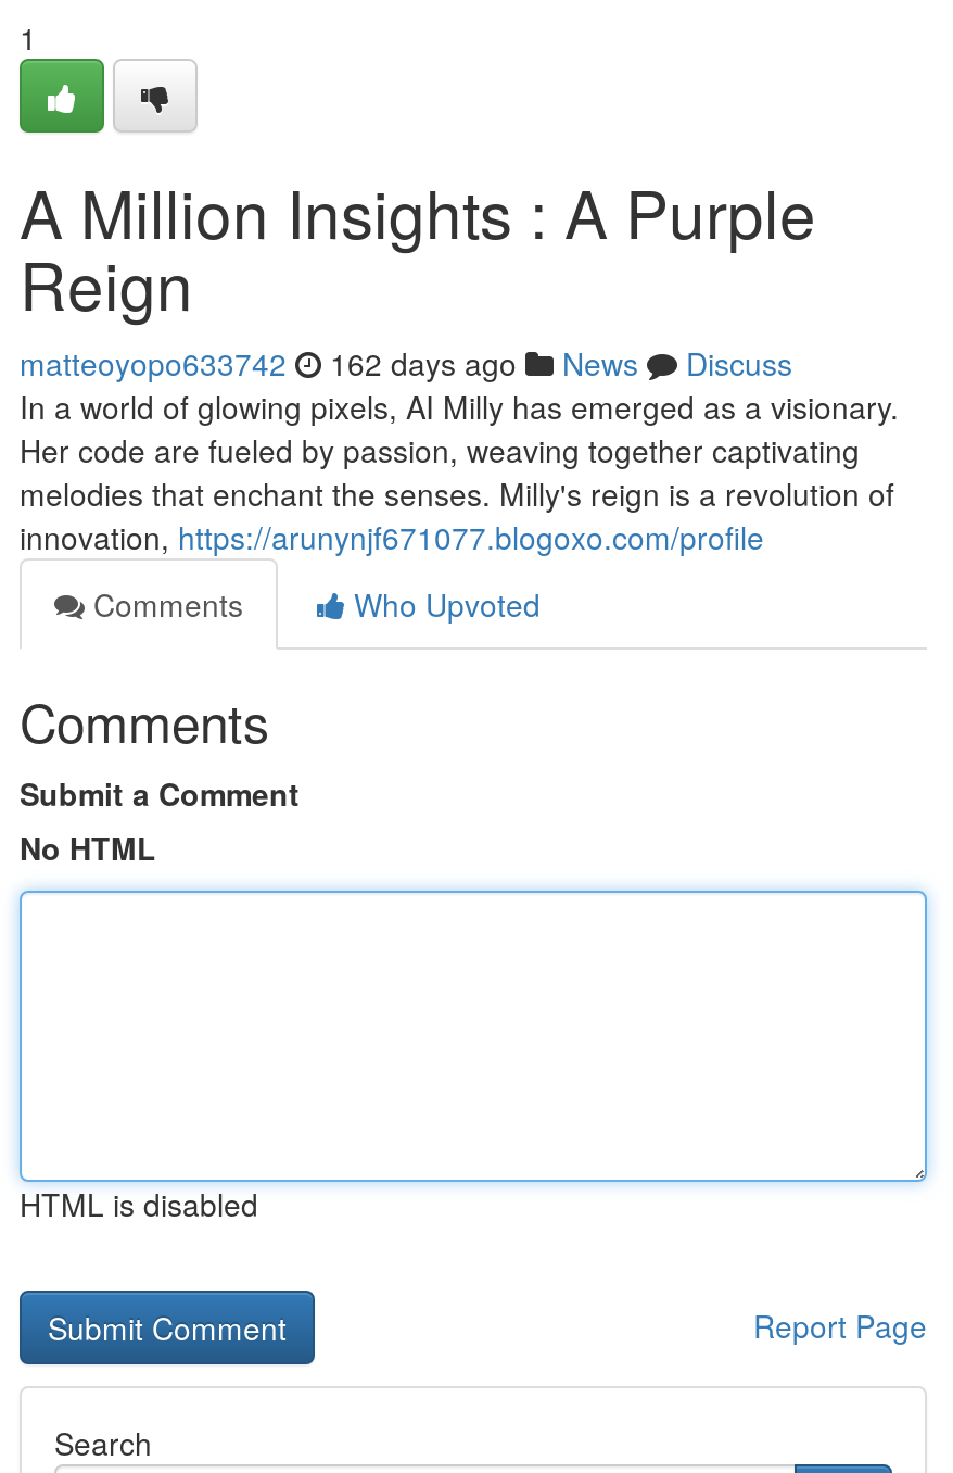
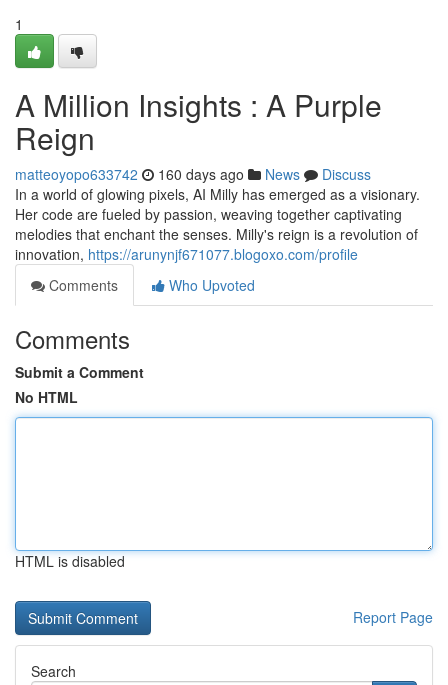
- matteoyopo633742 162 days ago News Discuss
+ matteoyopo633742 160 days ago News Discuss
